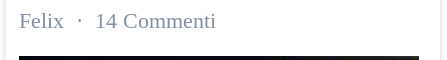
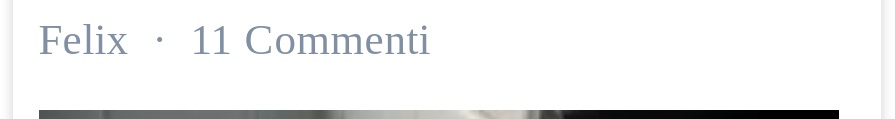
- Felix 14 Commenti
+ Felix 11 Commenti
